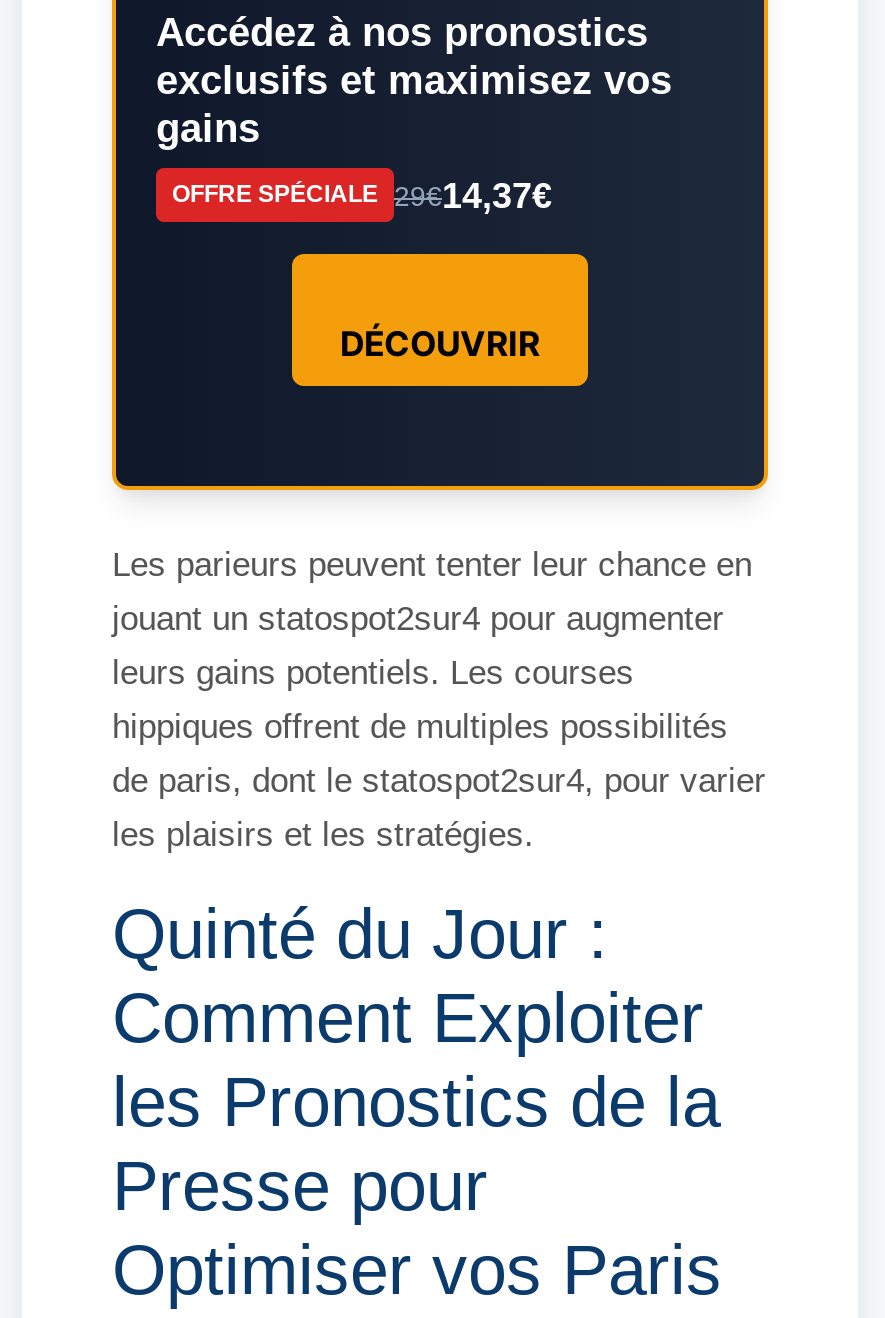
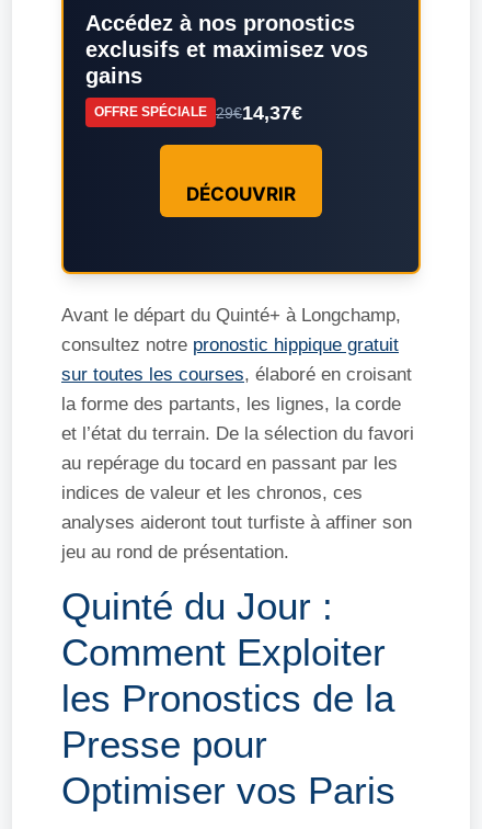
- Les parieurs peuvent tenter leur chance en
- jouant un statospot2sur4 pour augmenter
- leurs gains potentiels. Les courses
- hippiques offrent de multiples possibilités
- de paris, dont le statospot2sur4, pour varier
- les plaisirs et les stratégies.
+ Avant le départ du Quinté+ à Longchamp,
+ consultez notre pronostic hippique gratuit
+ sur toutes les courses, élaboré en croisant
+ la forme des partants, les lignes, la corde
+ et l’état du terrain. De la sélection du favori
+ au repérage du tocard en passant par les
+ indices de valeur et les chronos, ces
+ analyses aideront tout turfiste à affiner son
+ jeu au rond de présentation.
